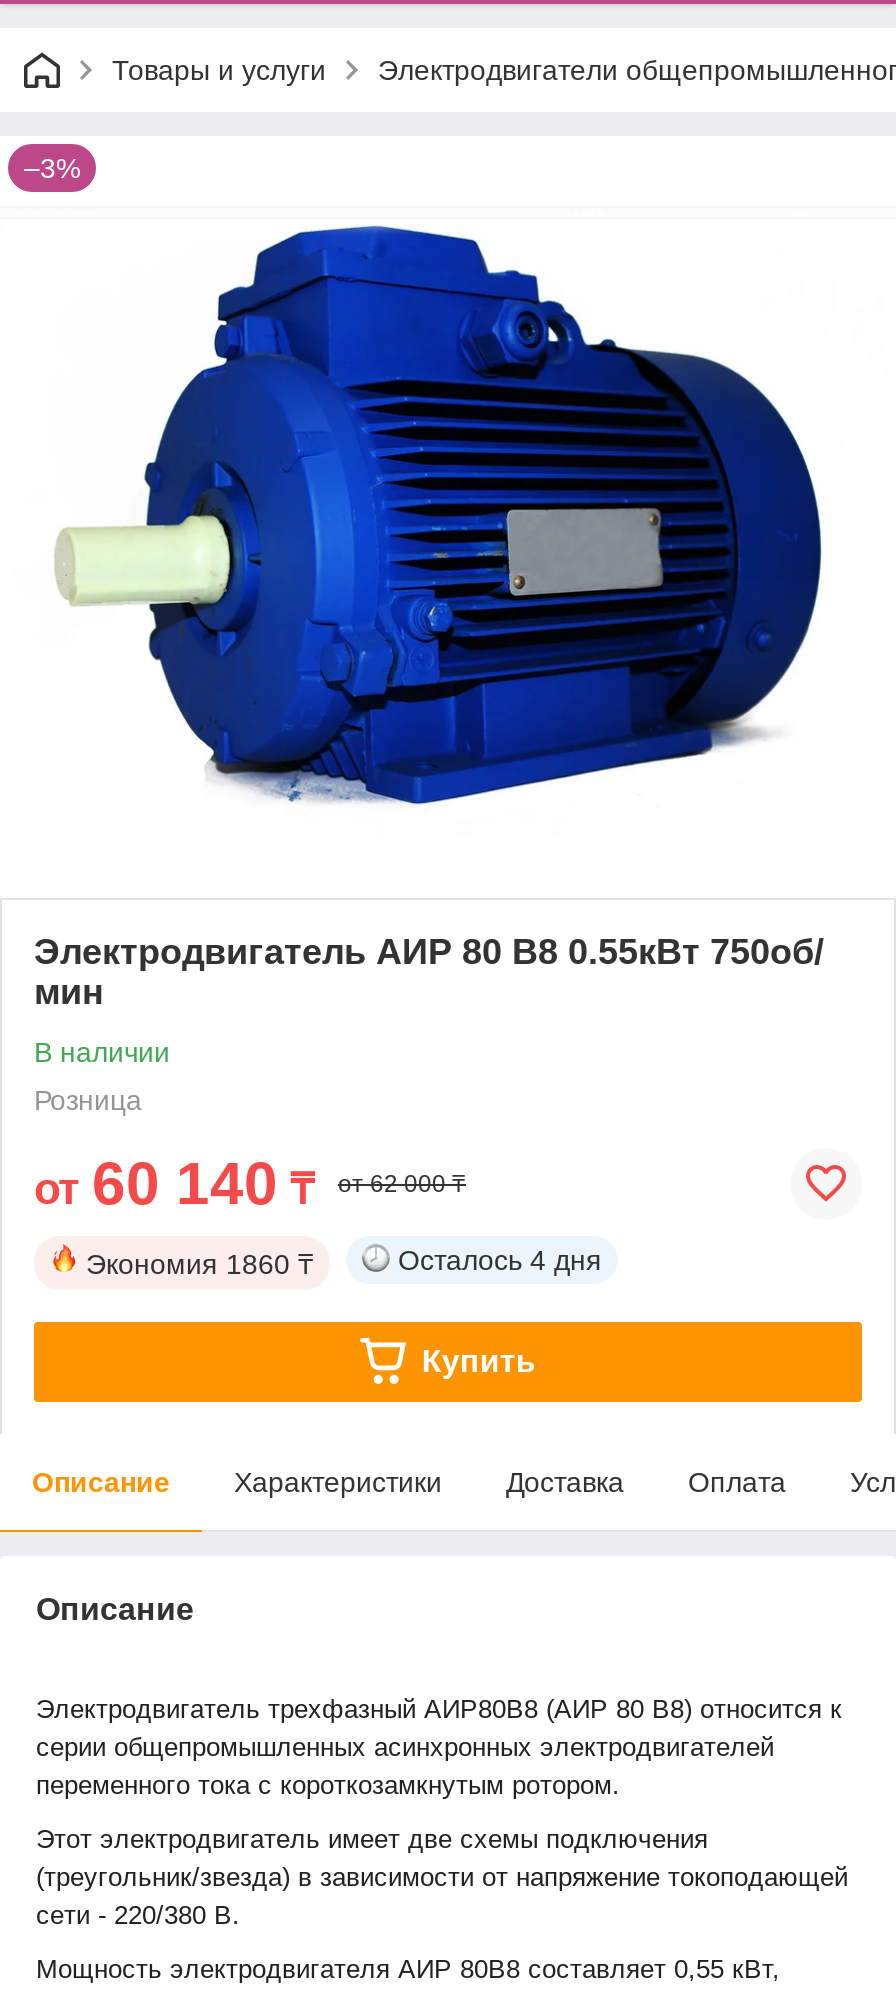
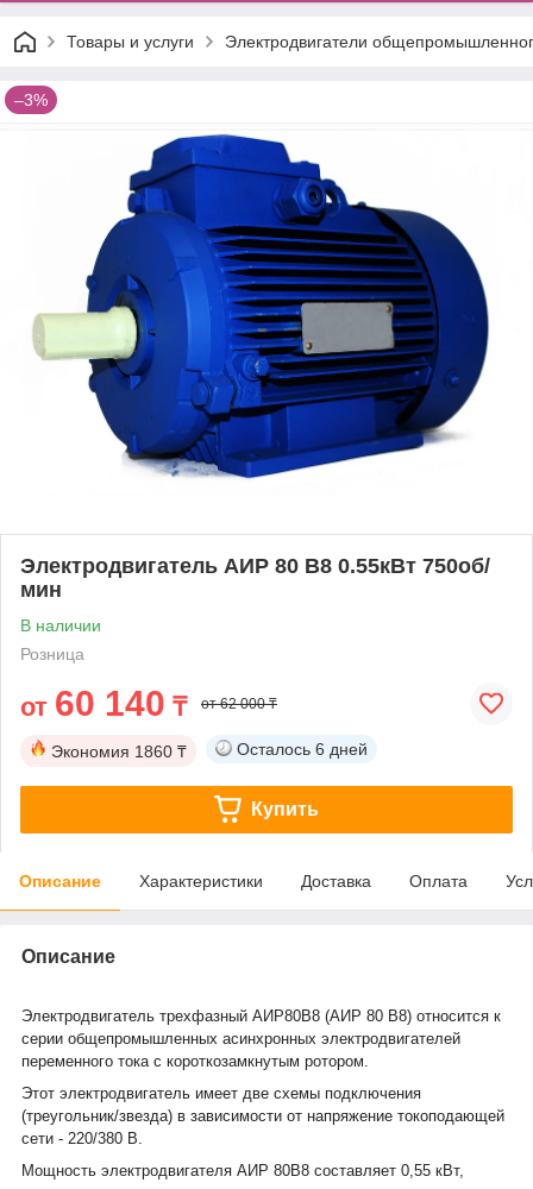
- Осталось 4 дня
+ Осталось 6 дней
